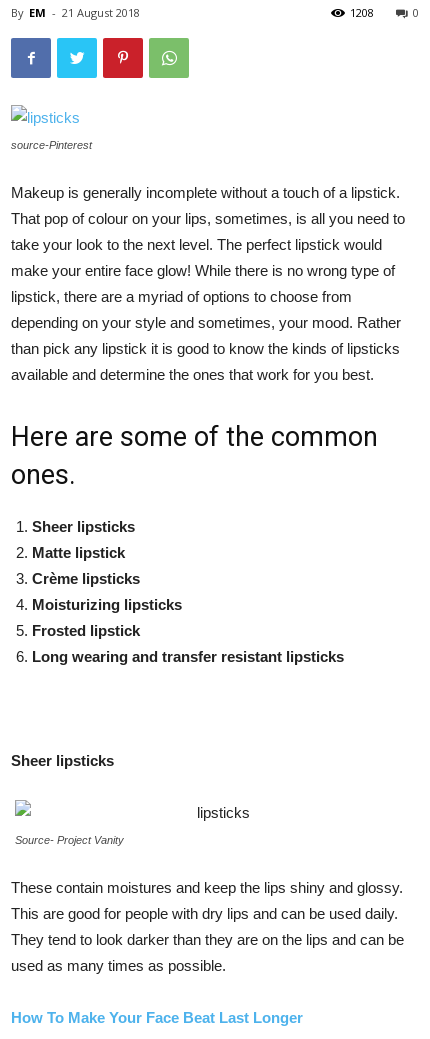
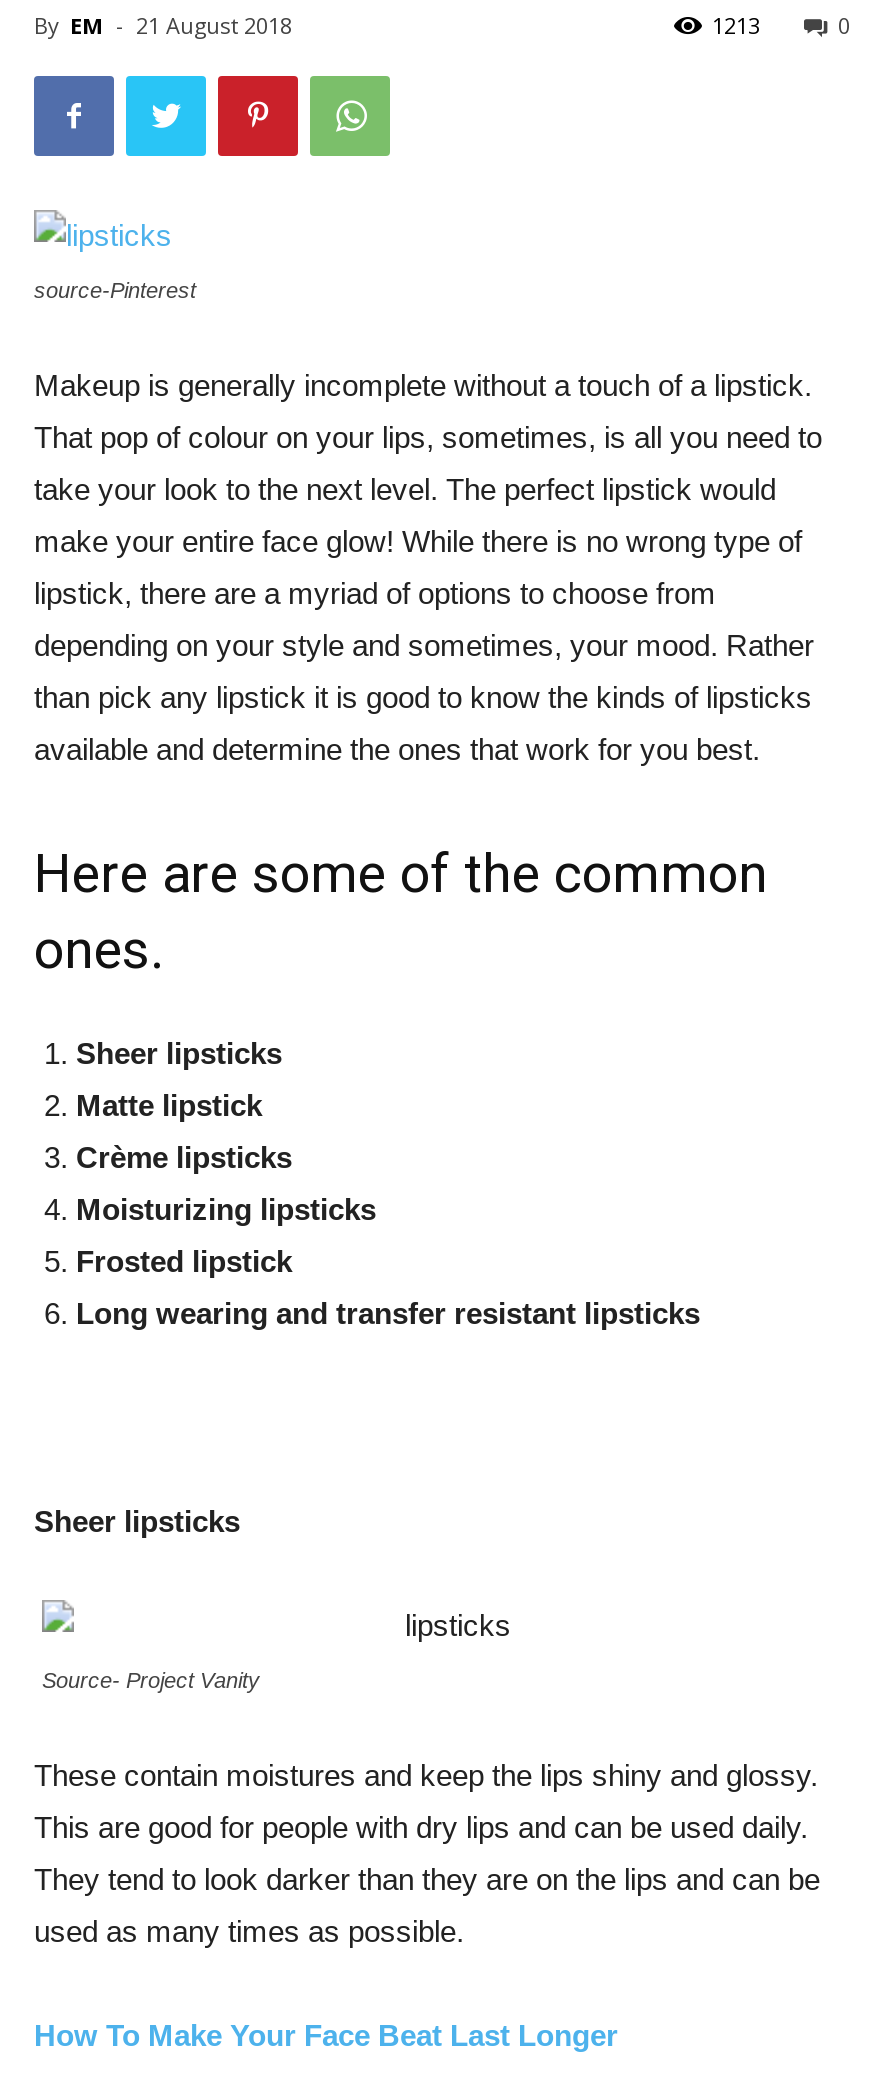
- 1208
+ 1213
